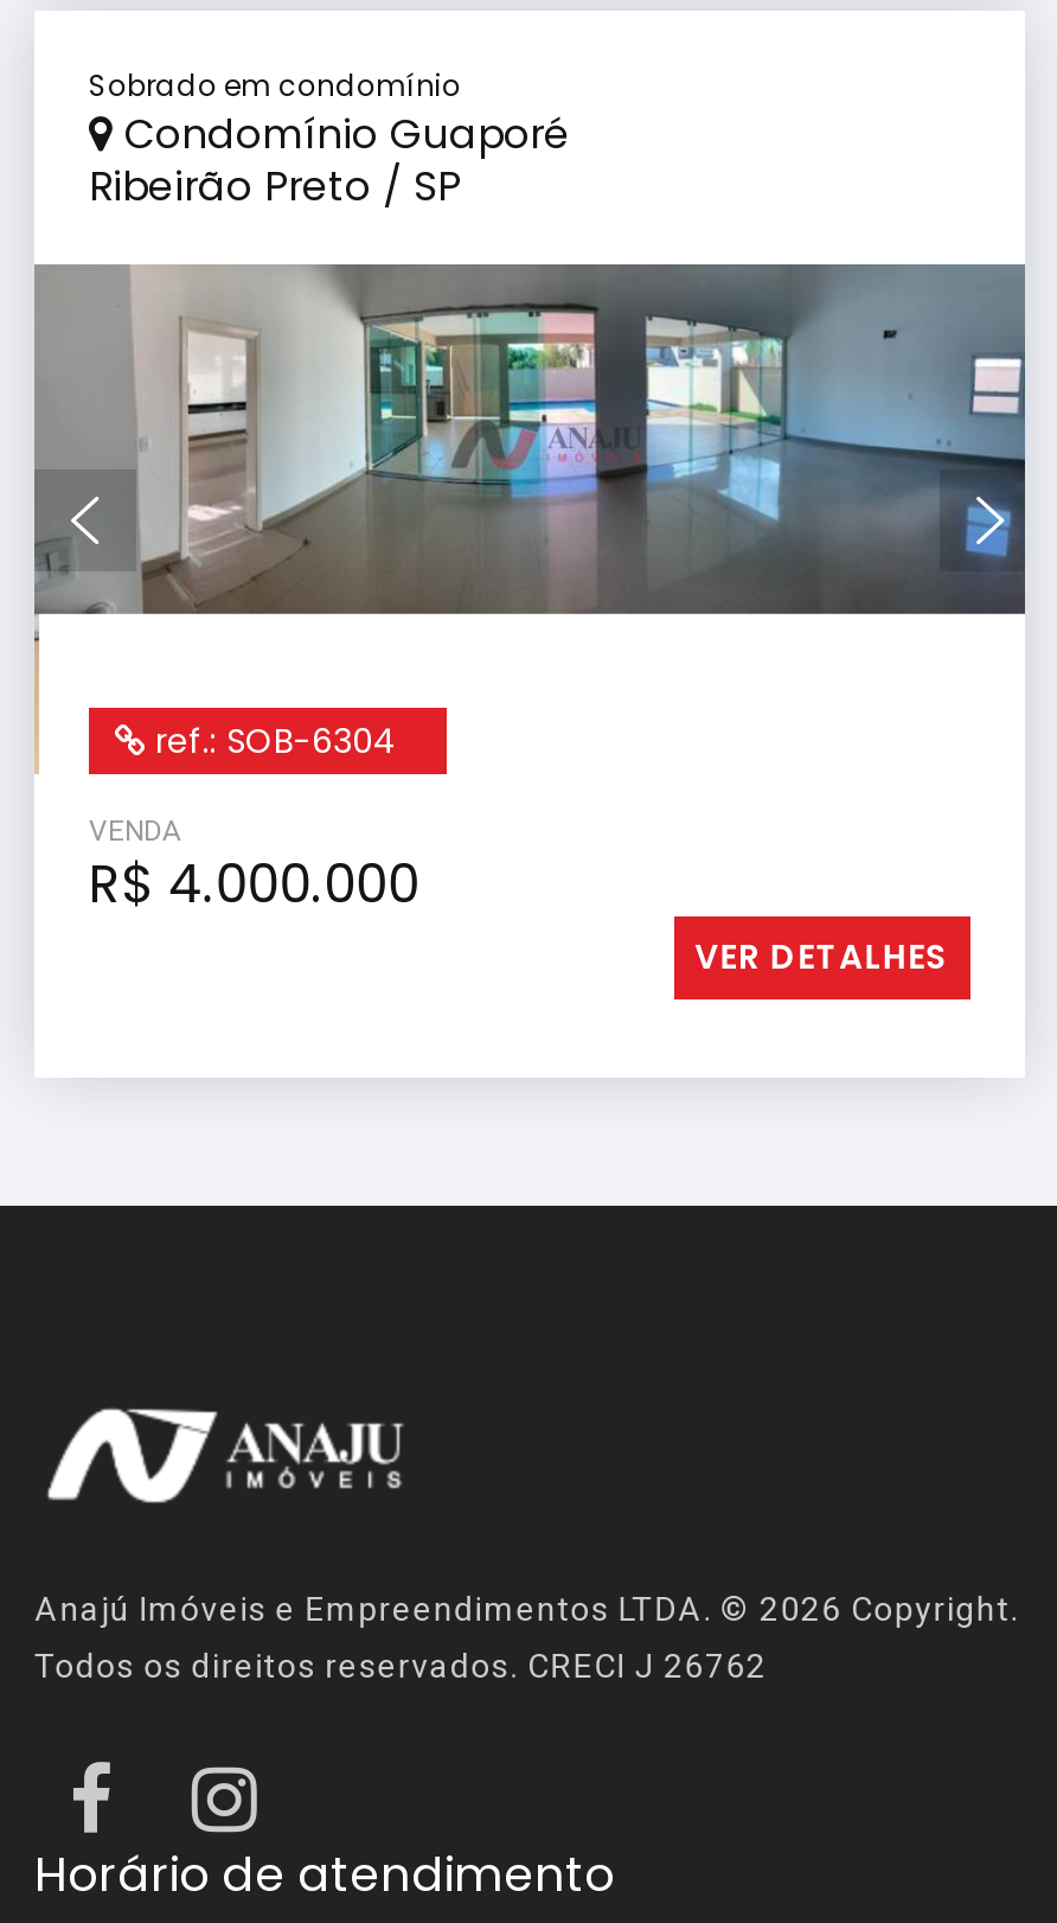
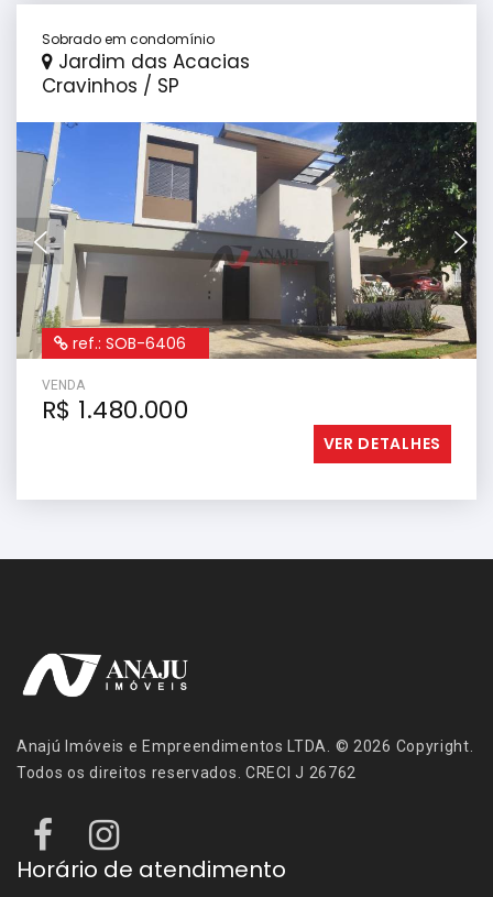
- Condomínio Guaporé
- Ribeirão Preto / SP
+ Jardim das Acacias
+ Cravinhos / SP

- [image]
- ref.: SOB-6304
+ [image]
+ ref.: SOB-6406

- R$ 4.000.000
+ R$ 1.480.000
